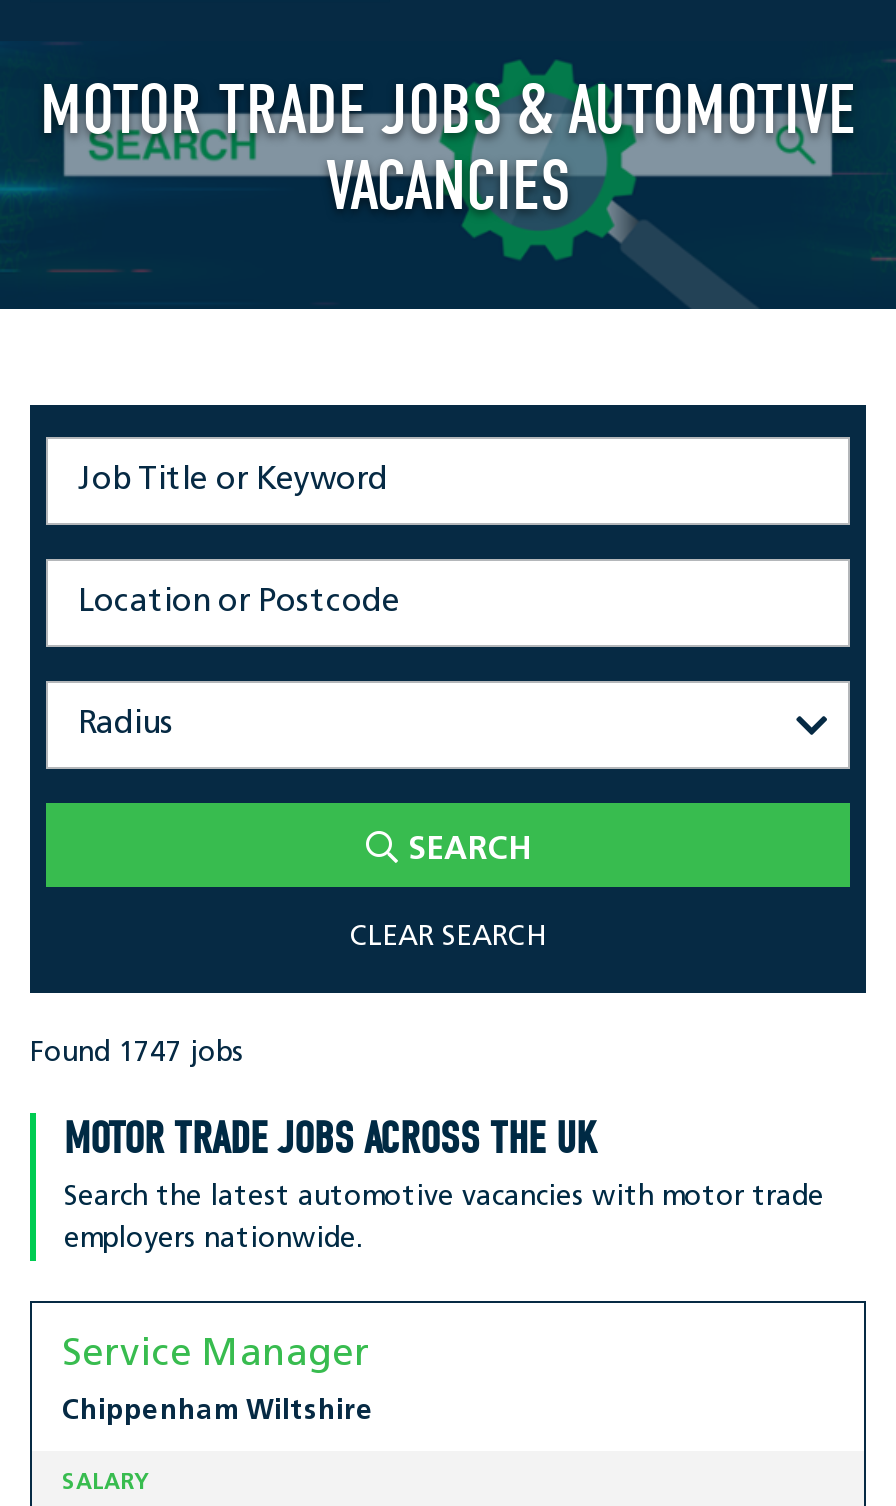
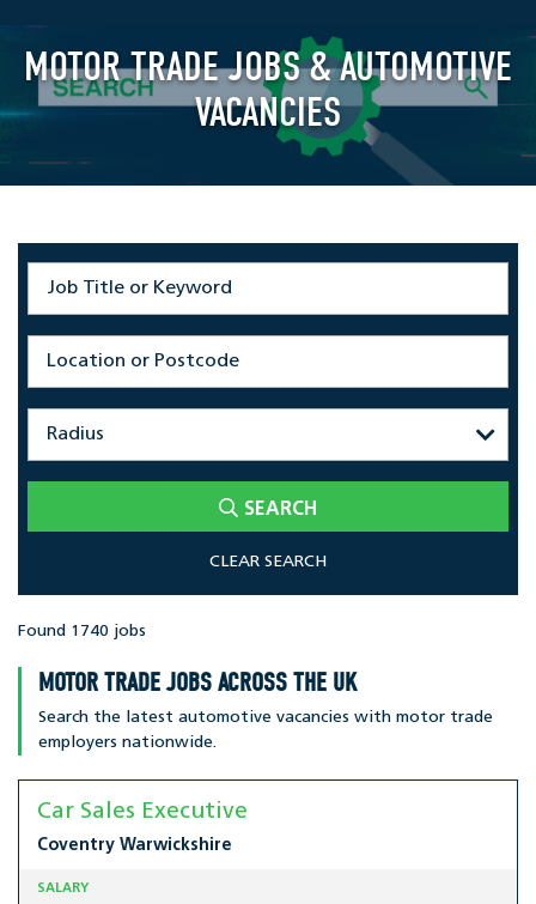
- Found 1747 jobs
+ Found 1740 jobs

- Service Manager
+ Car Sales Executive

- Chippenham Wiltshire
+ Coventry Warwickshire
